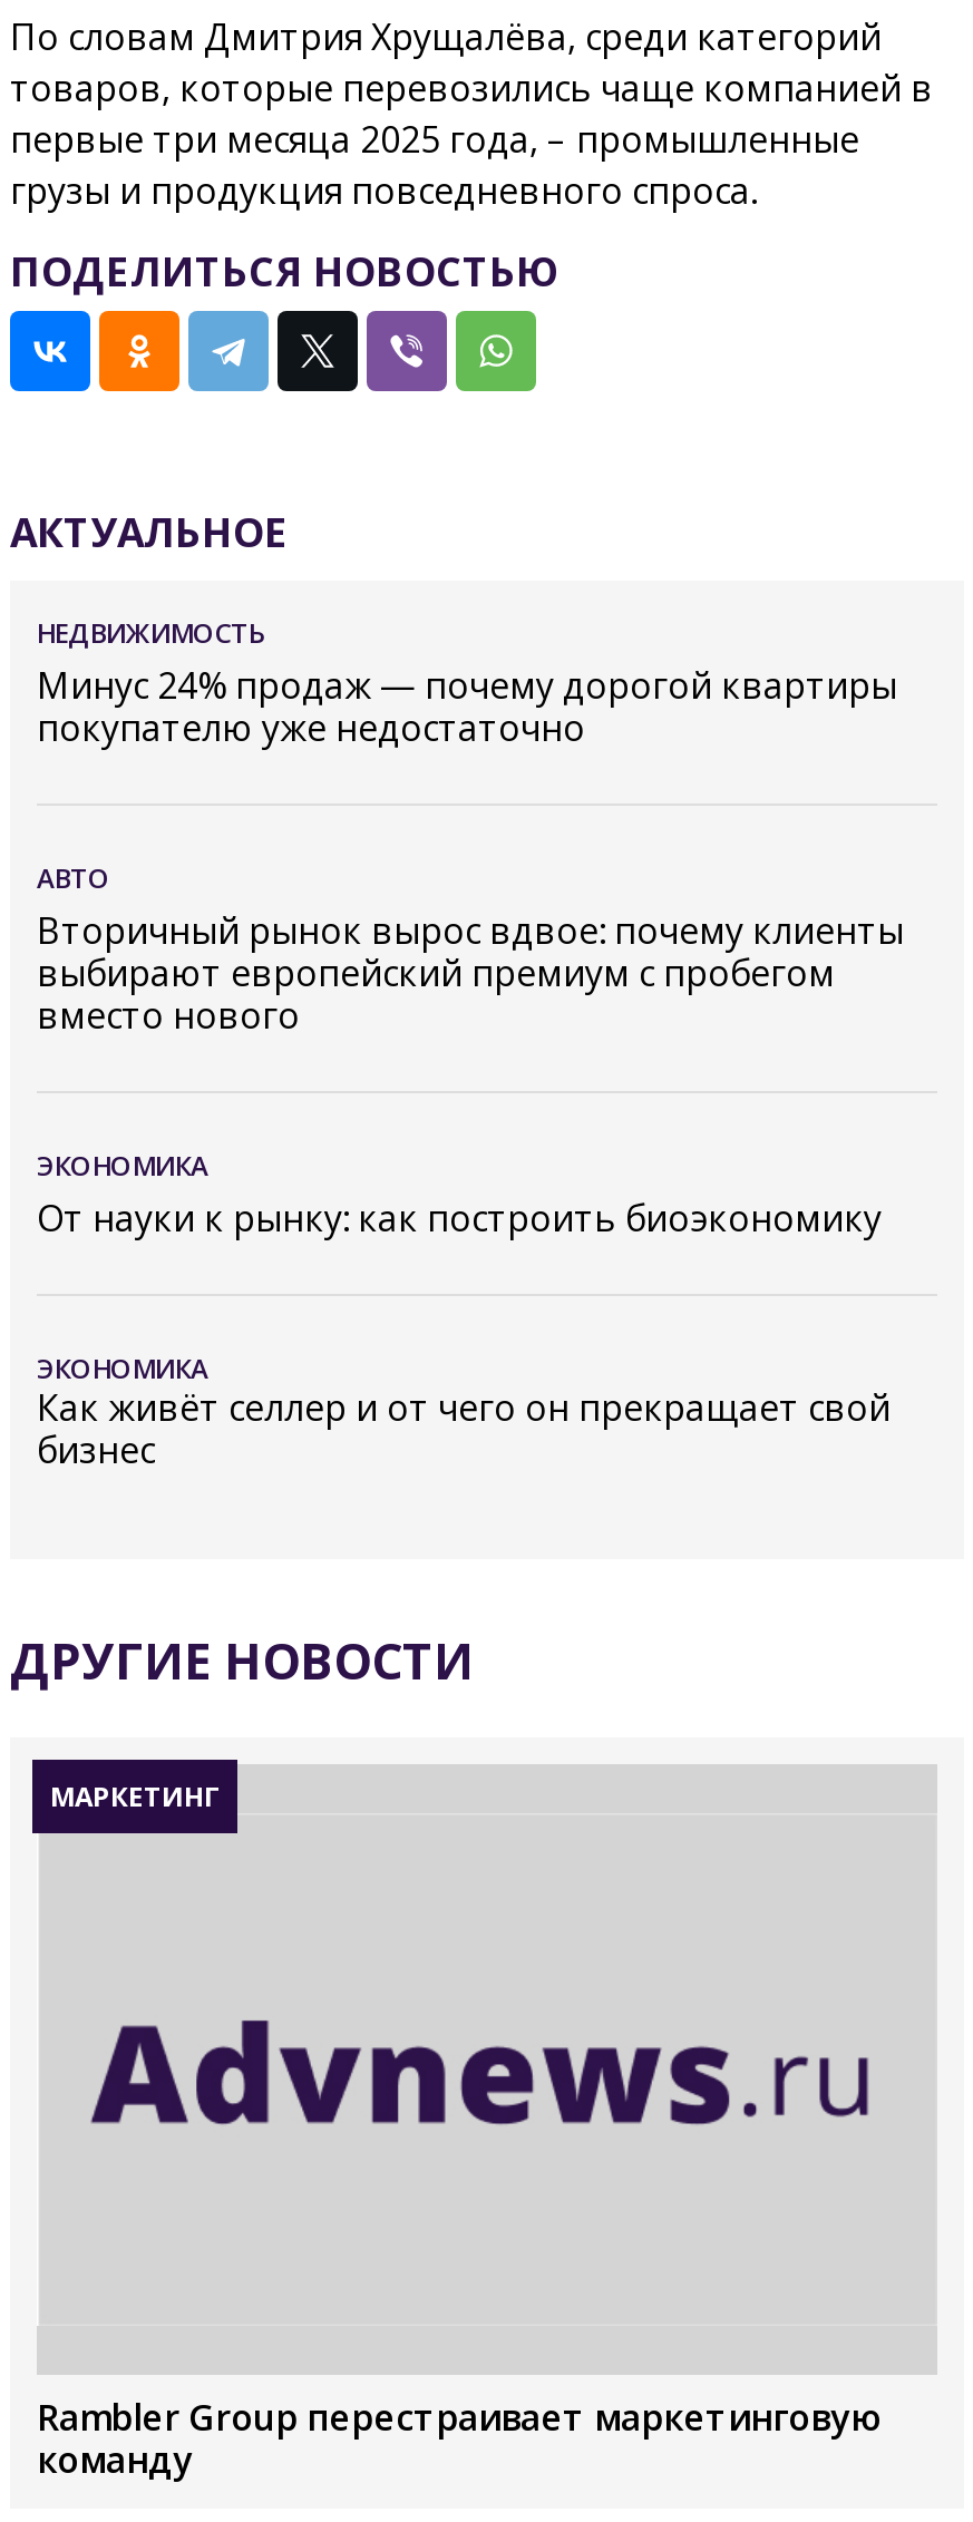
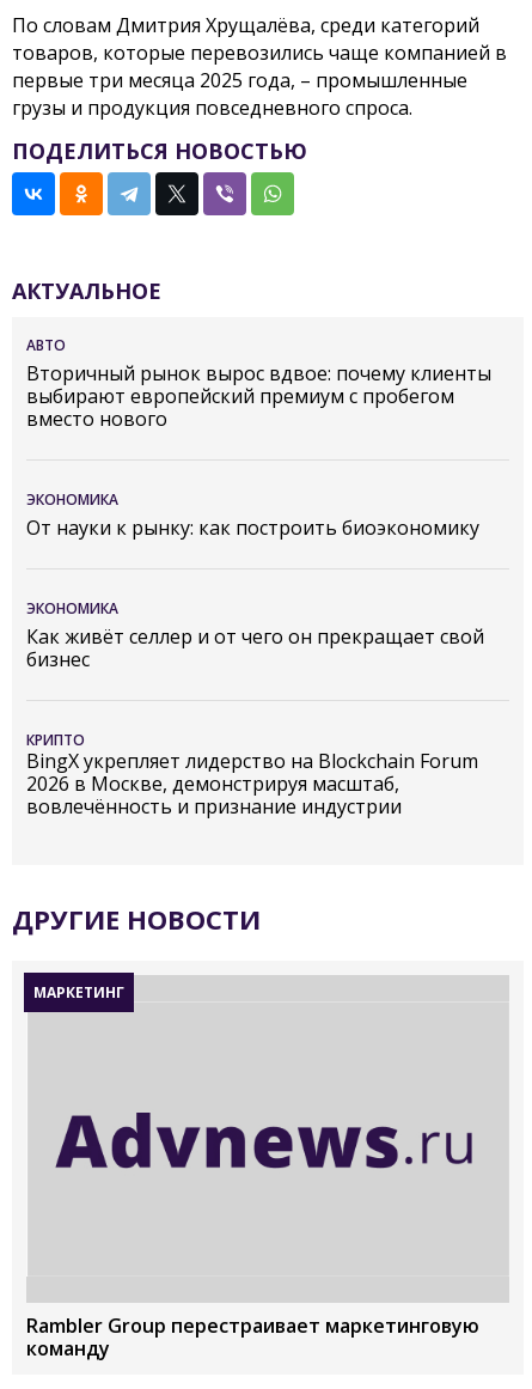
- НЕДВИЖИМОСТЬ
- Минус 24% продаж — почему дорогой квартиры
- покупателю уже недостаточно

moved up: АВТО | Вторичный рынок вырос вдвое: почему клиенты | выбирают европейский премиум с пробегом | вместо нового | ЭКОНОМИКА | От науки к рынку: как построить биоэкономику | ЭКОНОМИКА

moved up: Как живёт селлер и от чего он прекращает свой | бизнес

+ КРИПТО
+ BingX укрепляет лидерство на Blockchain Forum
+ 2026 в Москве, демонстрируя масштаб,
+ вовлечённость и признание индустрии
